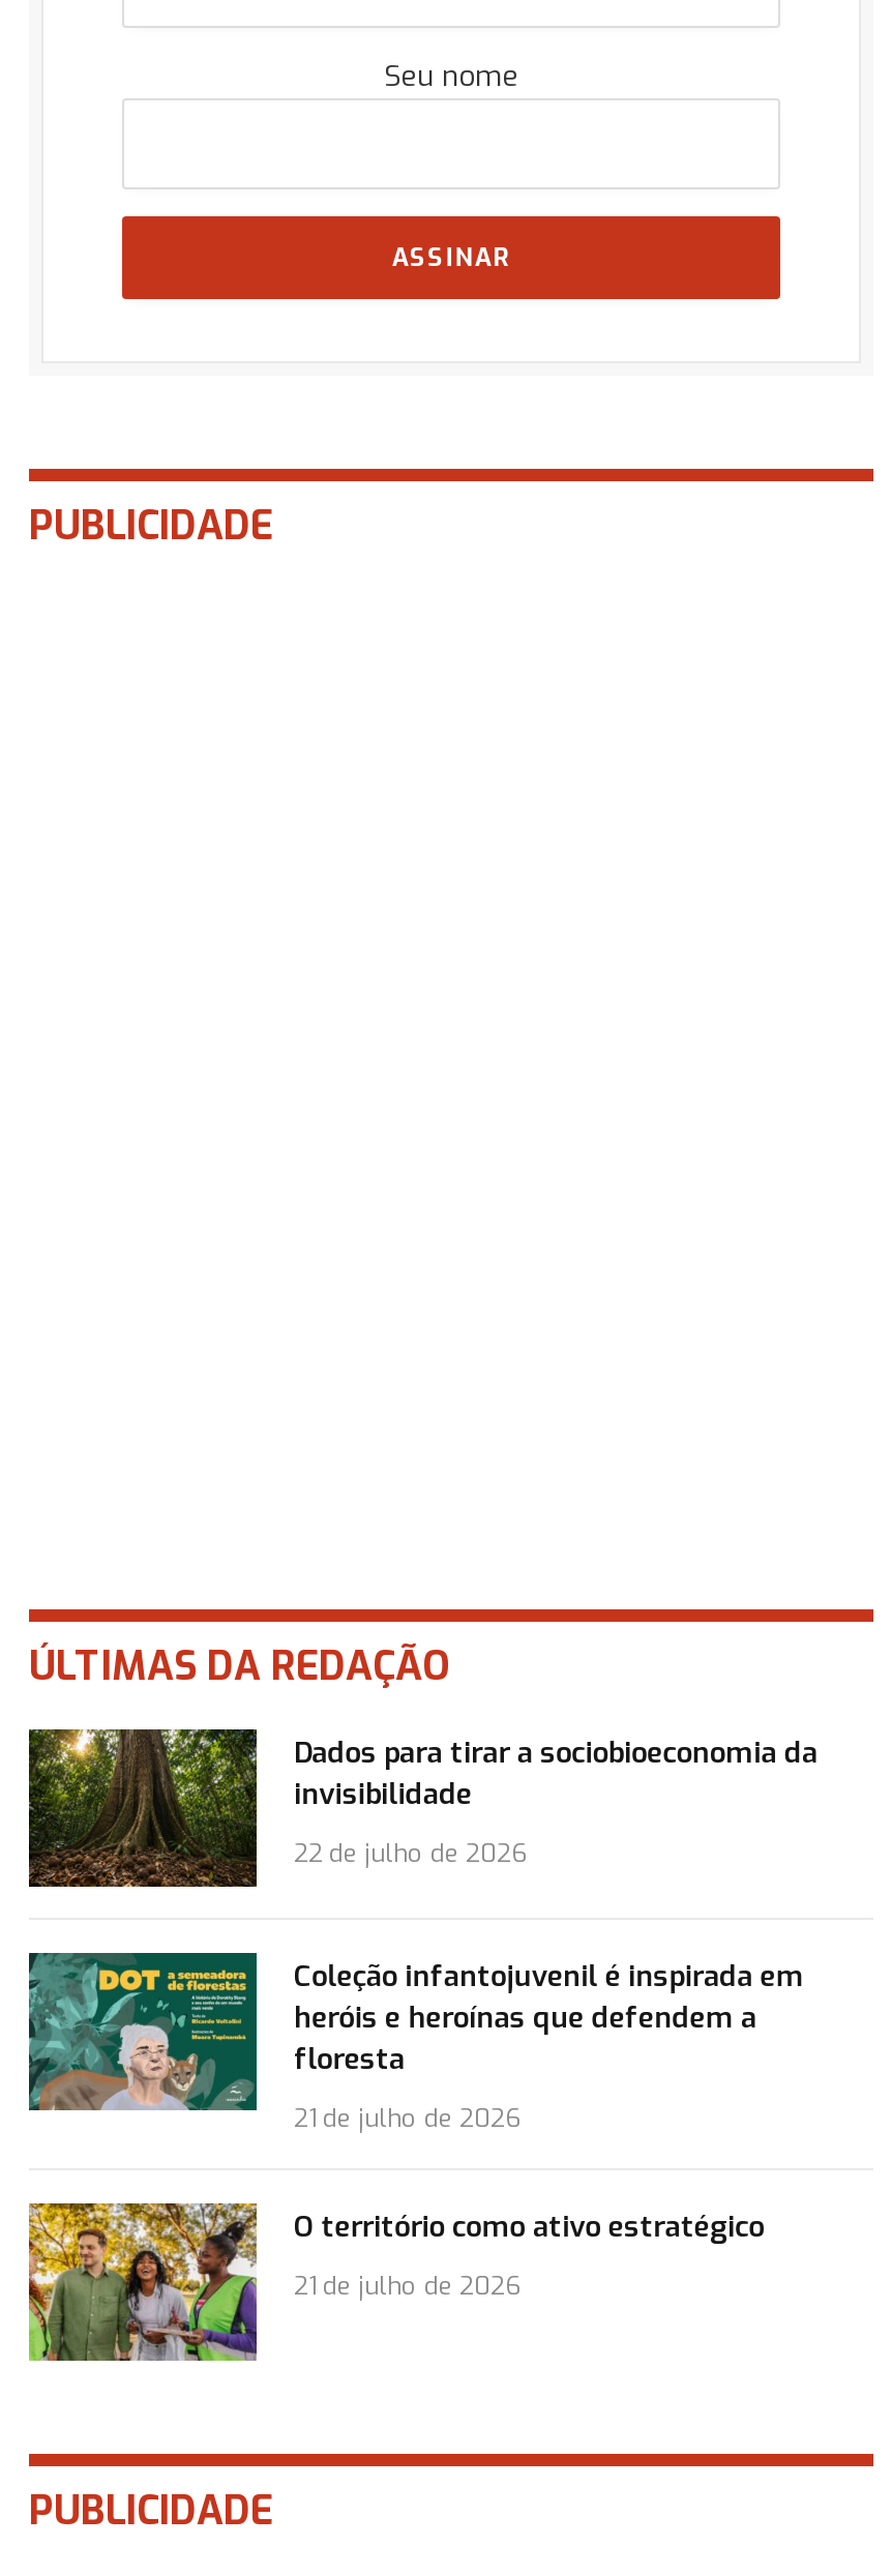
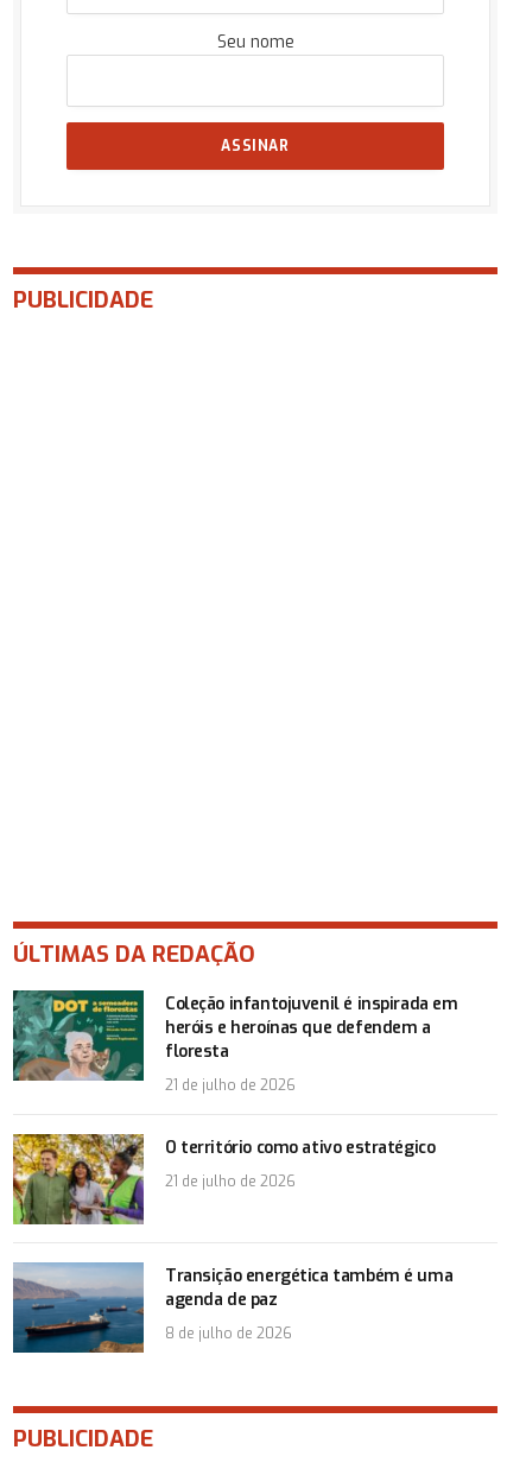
- [image]
- Dados para tirar a sociobioeconomia da
- invisibilidade
- 22 de julho de 2026

moved up: [image] | Coleção infantojuvenil é inspirada em | heróis e heroínas que defendem a | floresta | 21 de julho de 2026 | O território como ativo estratégico | 21 de julho de 2026

+ [image]
+ Transição energética também é uma
+ agenda de paz
+ 8 de julho de 2026
